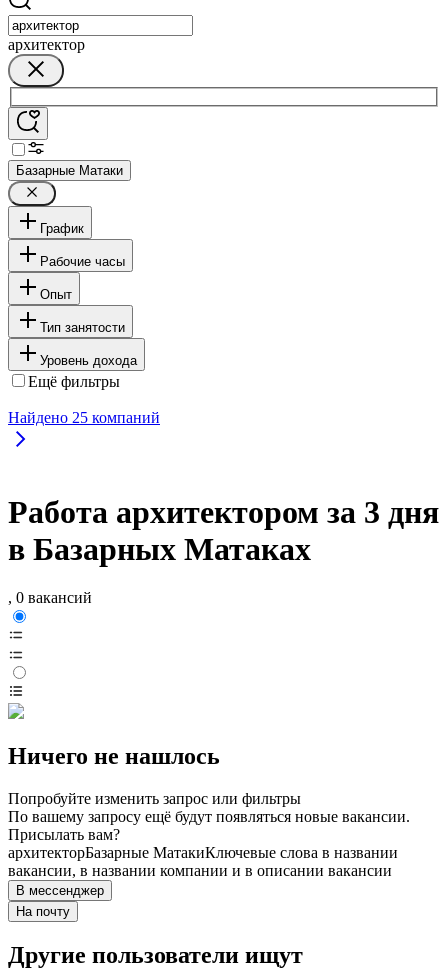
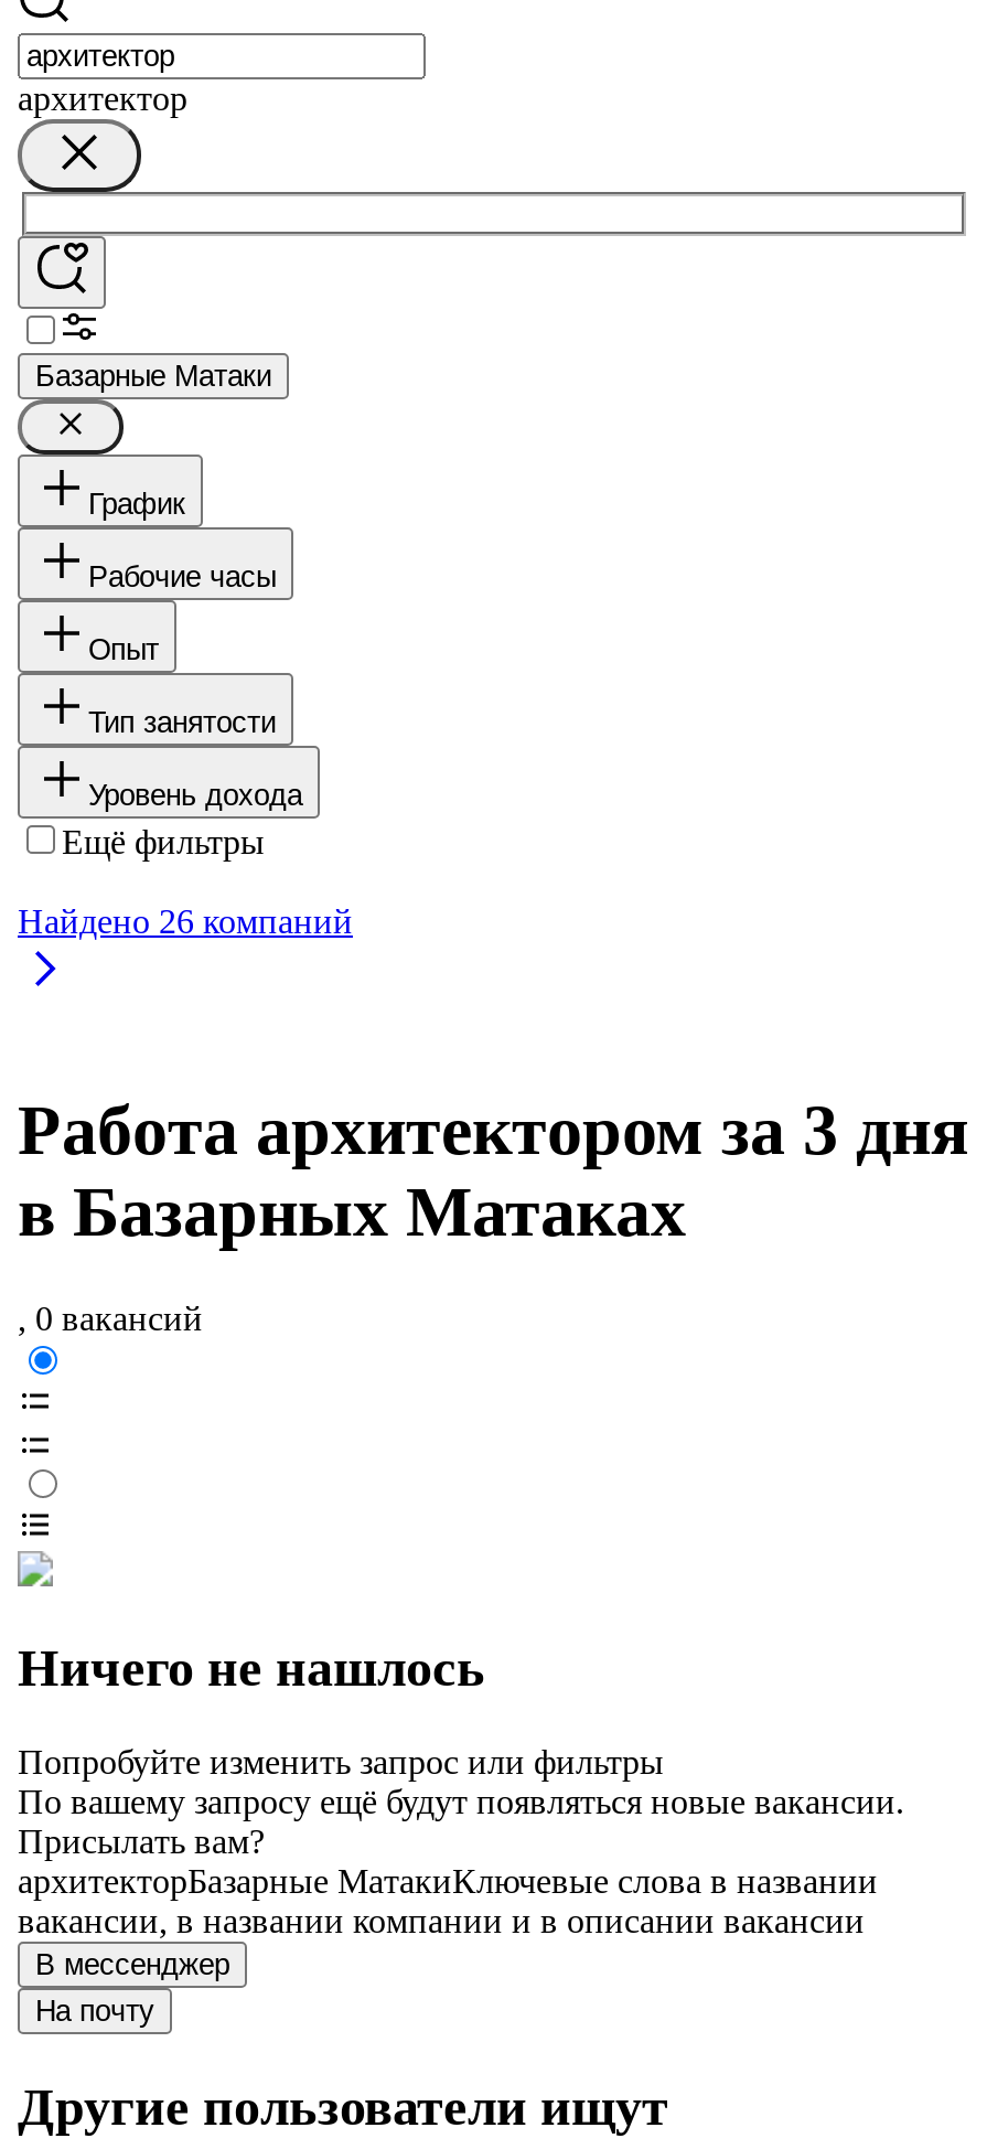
- Найдено 25 компаний
+ Найдено 26 компаний
